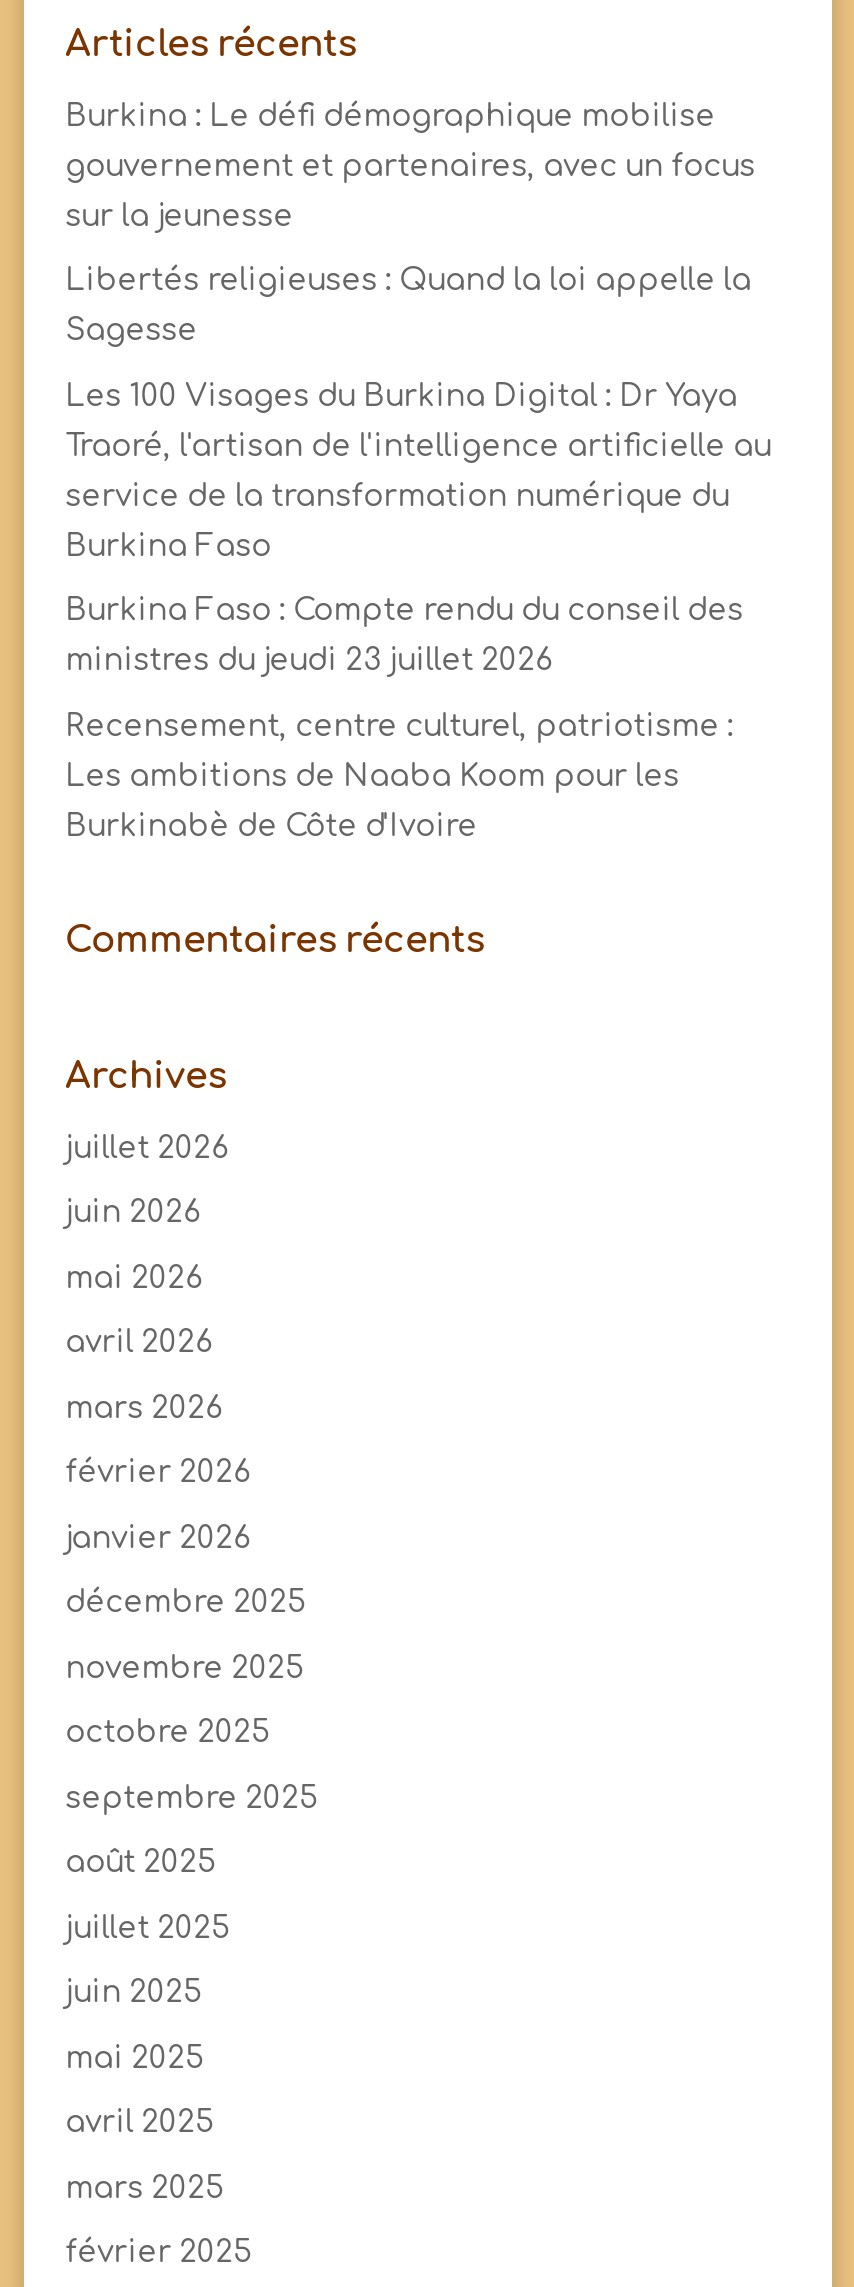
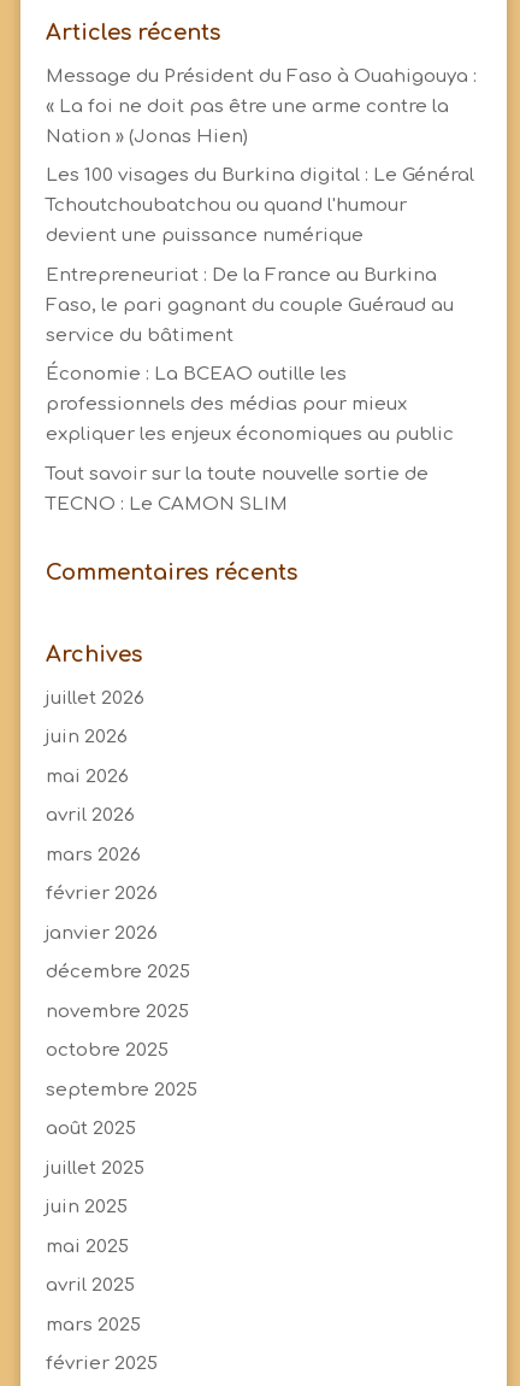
- Burkina : Le défi démographique mobilise
+ Message du Président du Faso à Ouahigouya :

- gouvernement et partenaires, avec un focus
+ « La foi ne doit pas être une arme contre la

- sur la jeunesse
+ Nation » (Jonas Hien)

- Libertés religieuses : Quand la loi appelle la
+ Les 100 visages du Burkina digital : Le Général

- Sagesse
+ Tchoutchoubatchou ou quand l'humour

- Les 100 Visages du Burkina Digital : Dr Yaya
+ devient une puissance numérique

- Traoré, l'artisan de l'intelligence artificielle au
+ Entrepreneuriat : De la France au Burkina

- service de la transformation numérique du
+ Faso, le pari gagnant du couple Guéraud au

- Burkina Faso
+ service du bâtiment

- Burkina Faso : Compte rendu du conseil des
+ Économie : La BCEAO outille les

- ministres du jeudi 23 juillet 2026
+ professionnels des médias pour mieux

- Recensement, centre culturel, patriotisme :
+ expliquer les enjeux économiques au public

- Les ambitions de Naaba Koom pour les
+ Tout savoir sur la toute nouvelle sortie de

- Burkinabè de Côte d'Ivoire
+ TECNO : Le CAMON SLIM
